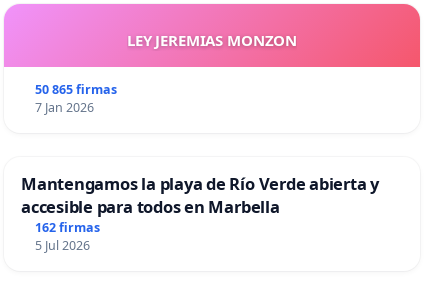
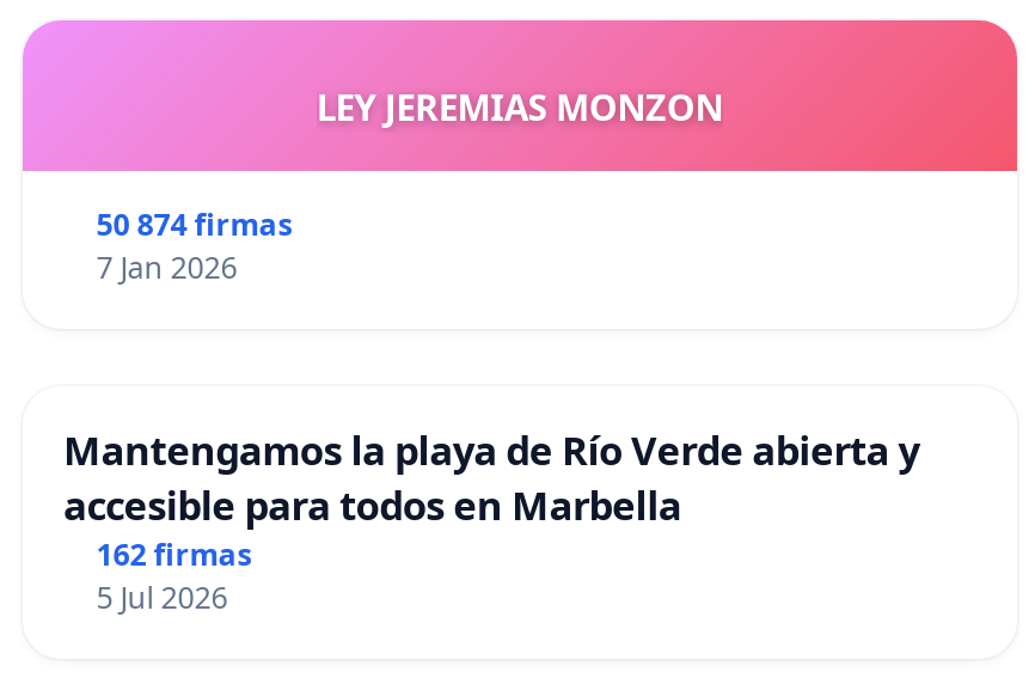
- 50 865 firmas
+ 50 874 firmas
